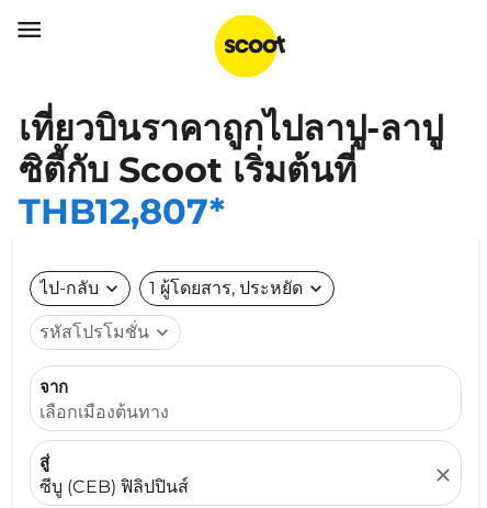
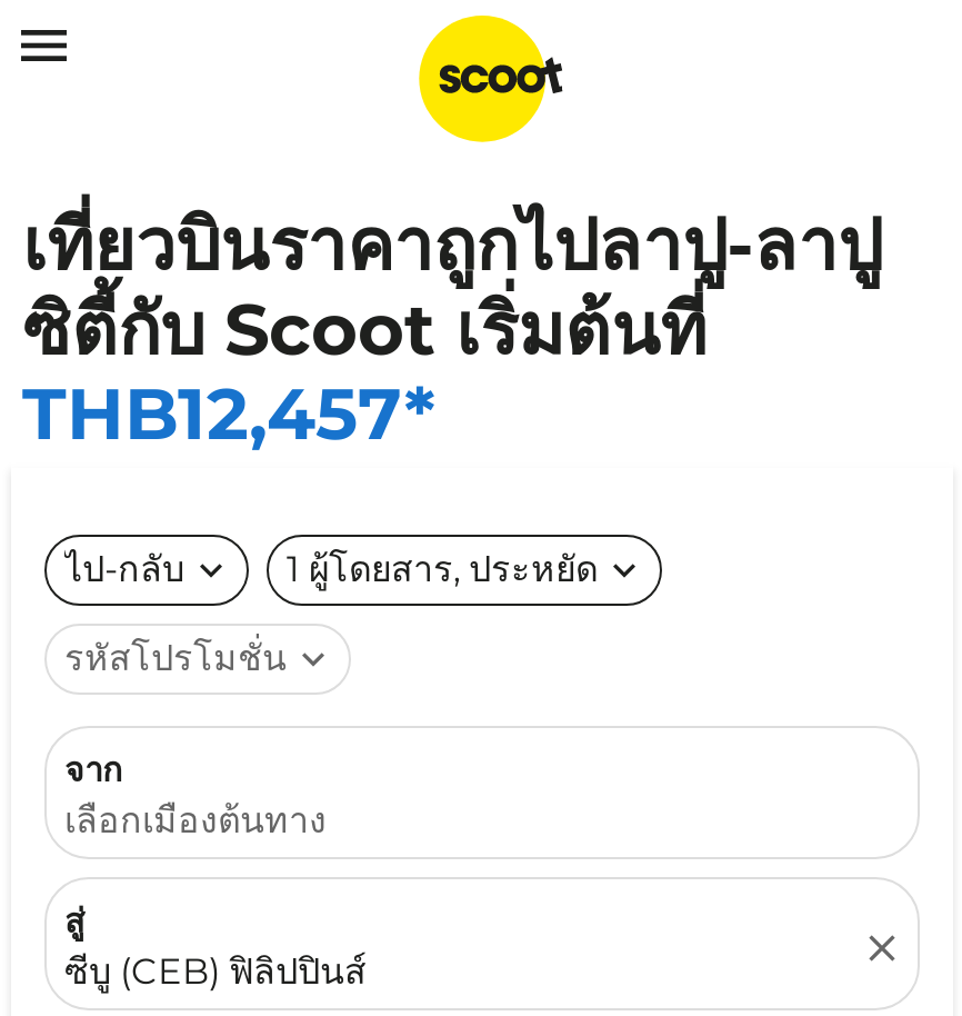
- THB12,807*
+ THB12,457*
